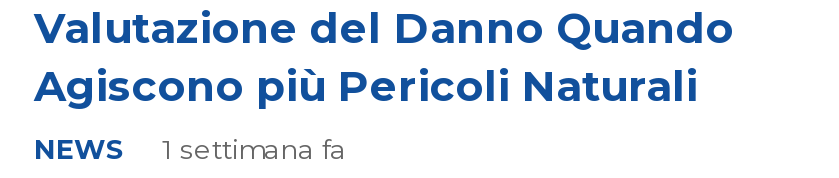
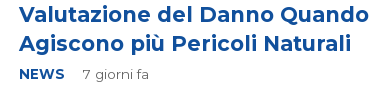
- NEWS 1 settimana fa
+ NEWS 7 giorni fa
